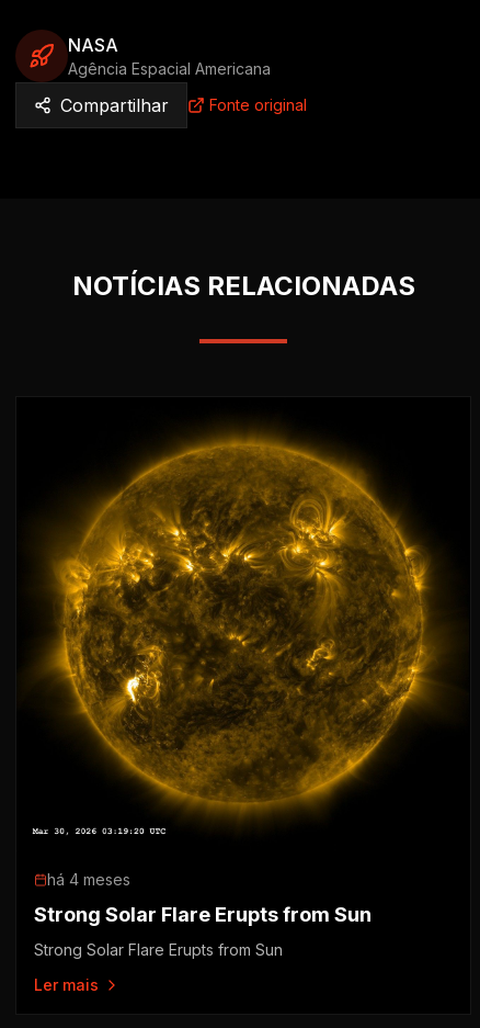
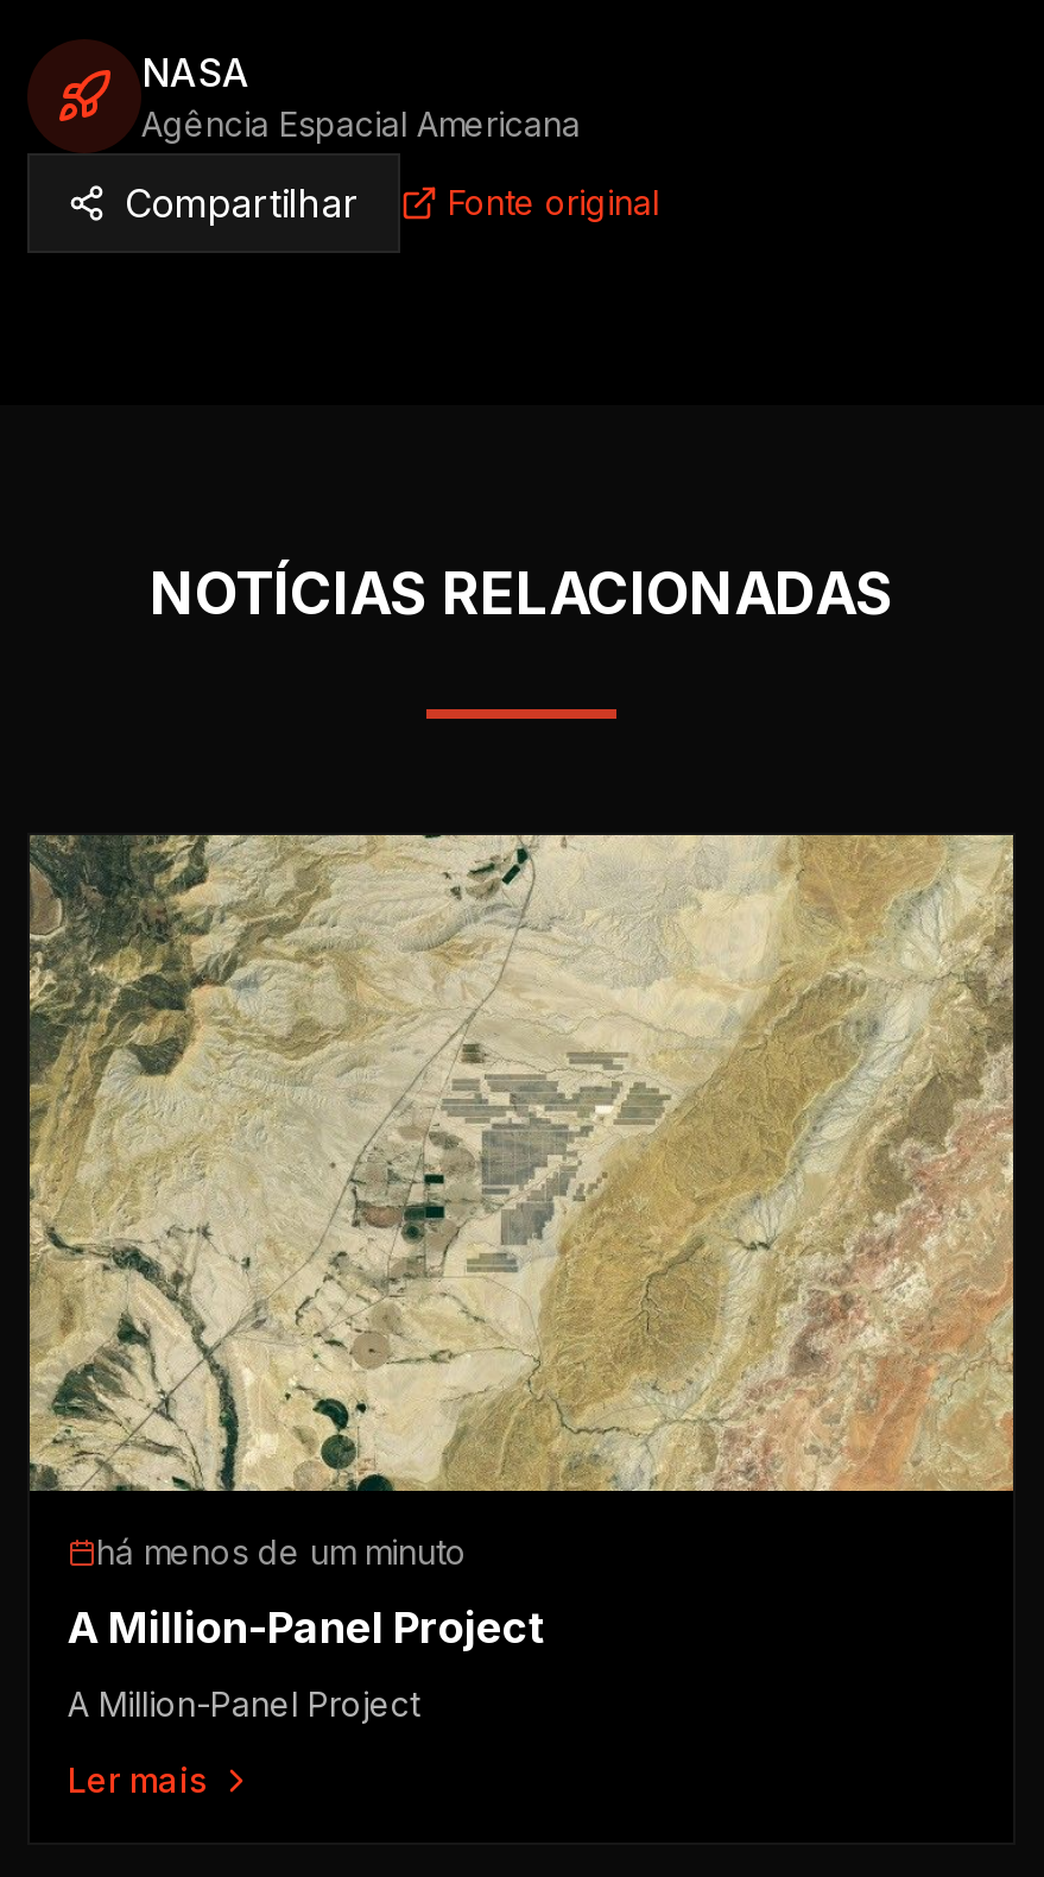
- [image]
- há 4 meses
+ [image]
+ há menos de um minuto

- Strong Solar Flare Erupts from Sun
+ A Million-Panel Project

- Strong Solar Flare Erupts from Sun
+ A Million-Panel Project
